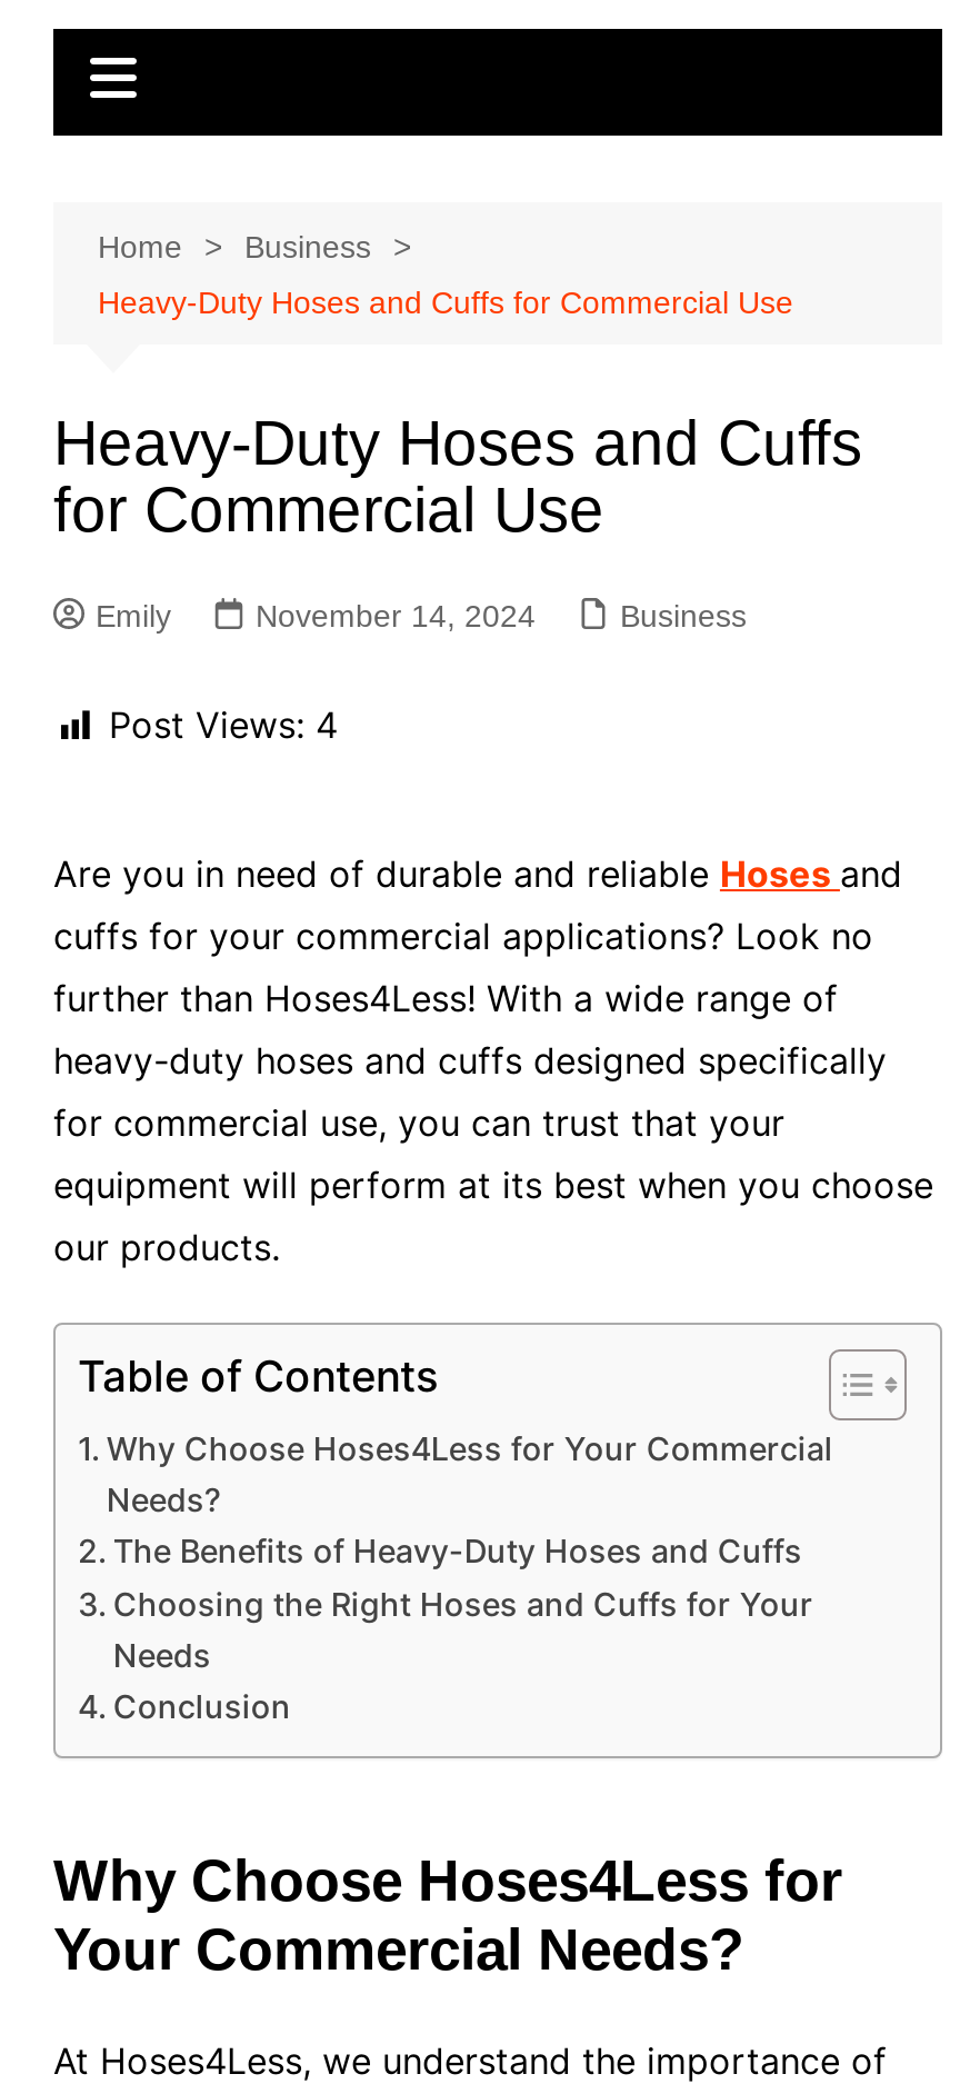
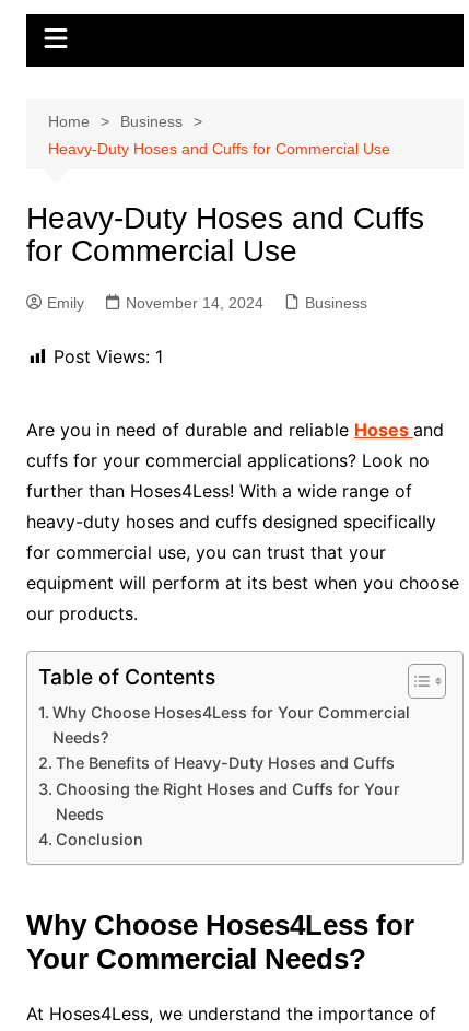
- Post Views: 4
+ Post Views: 1
